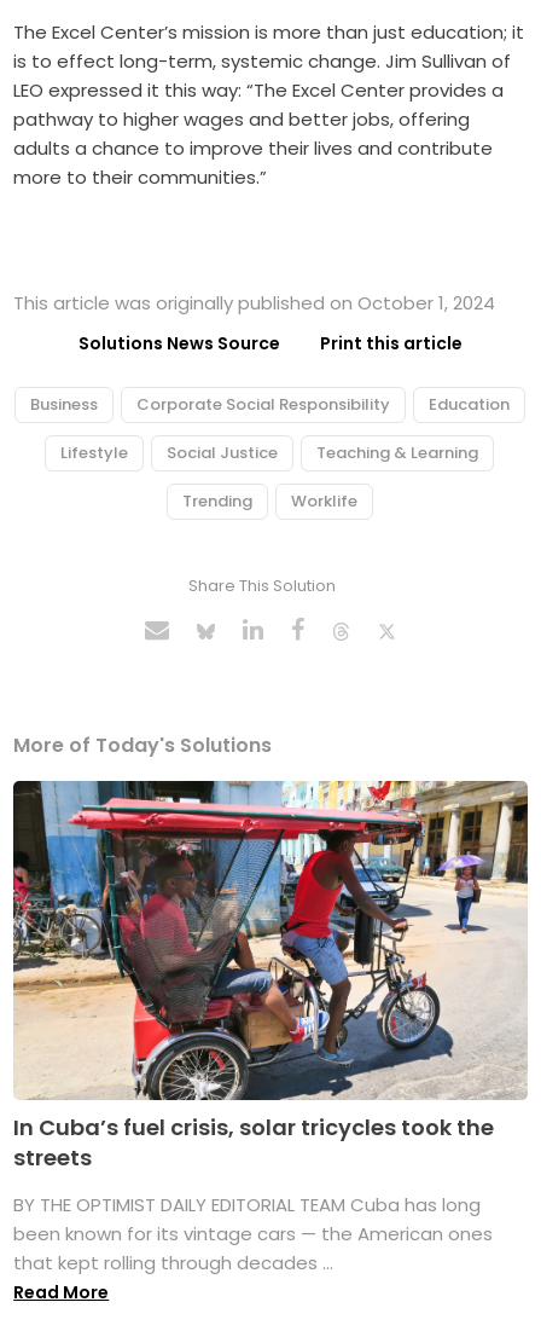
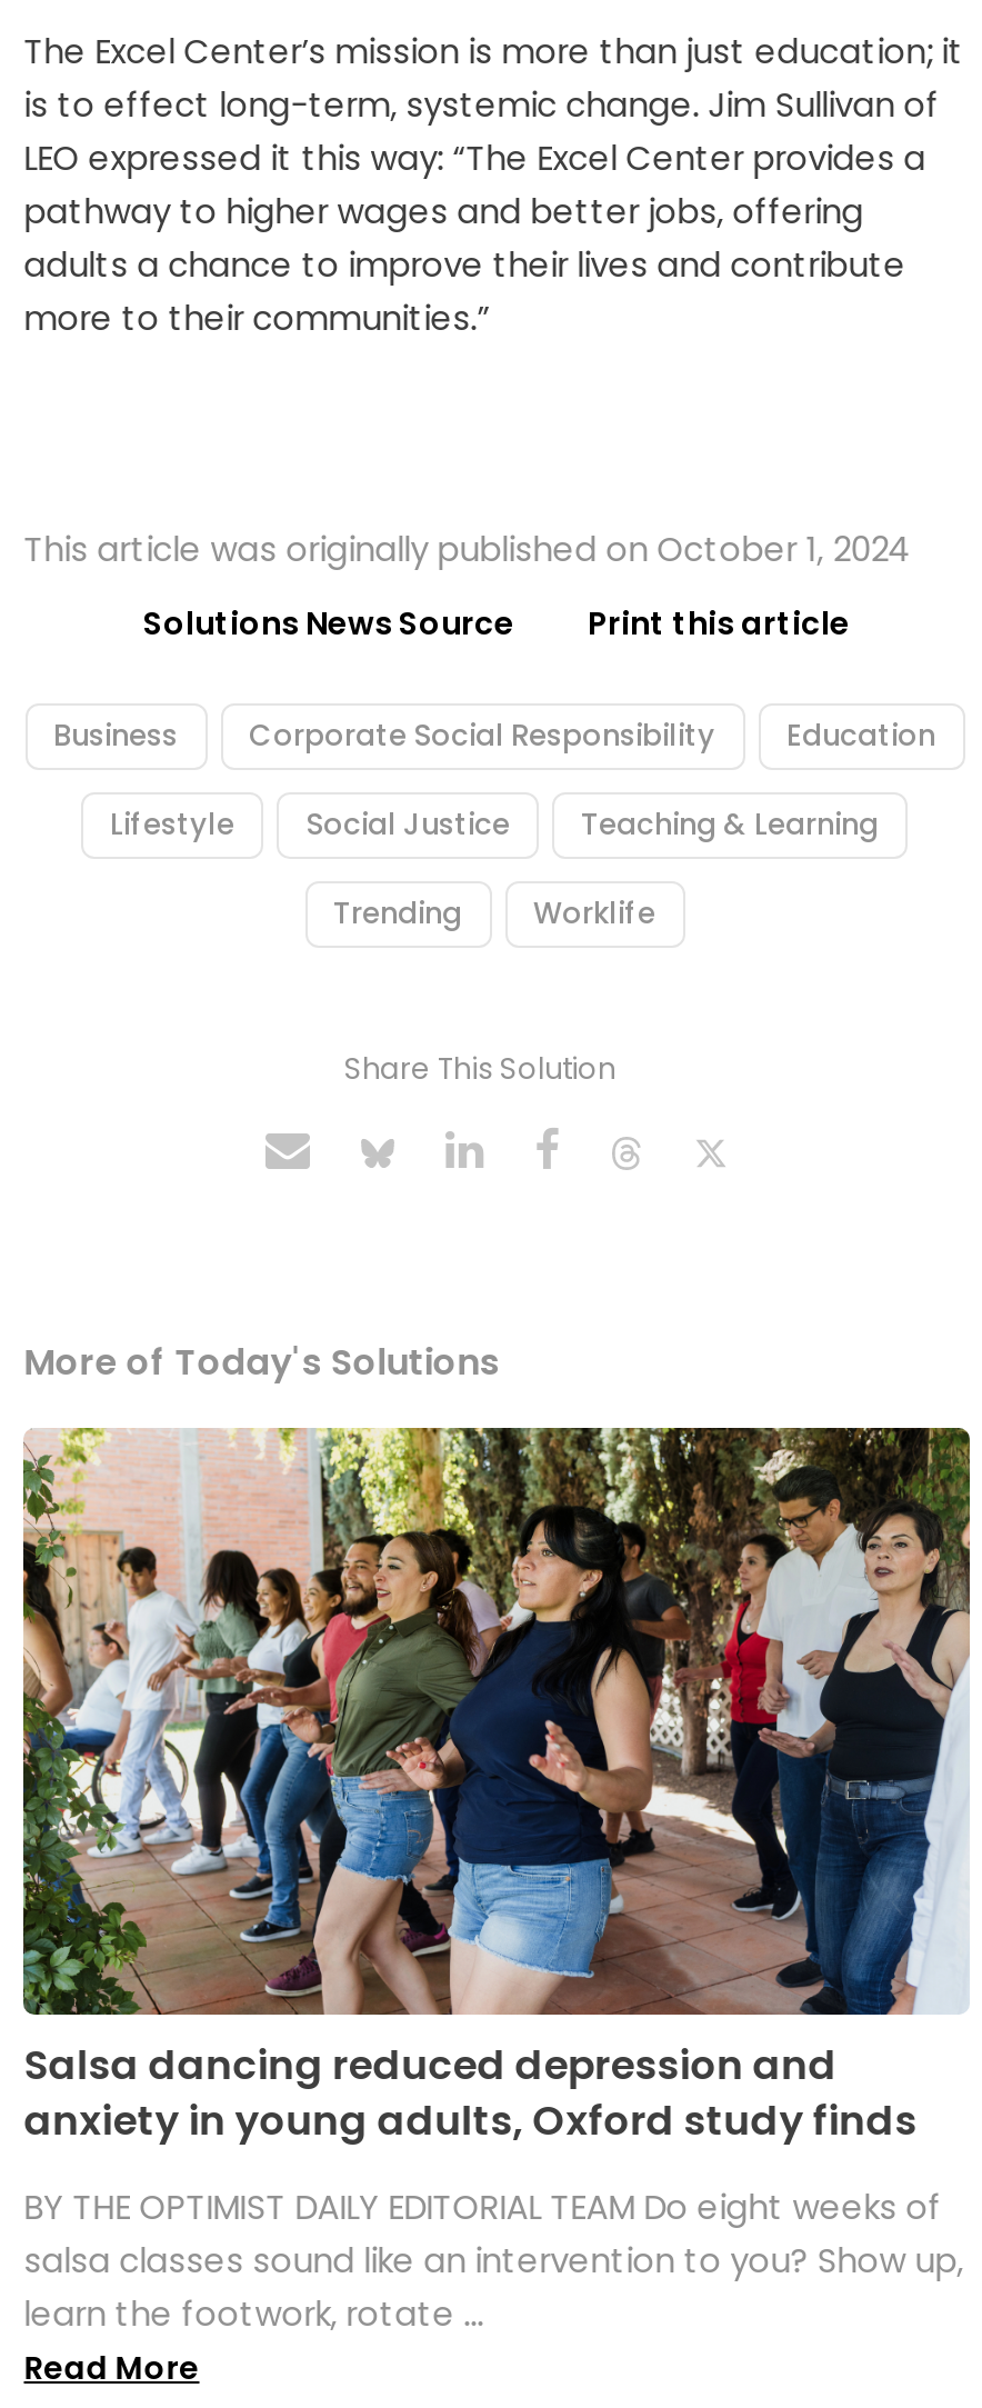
- [image]
- In Cuba’s fuel crisis, solar tricycles took the
- streets
+ [image]
+ Salsa dancing reduced depression and
+ anxiety in young adults, Oxford study finds

- BY THE OPTIMIST DAILY EDITORIAL TEAM Cuba has long
- been known for its vintage cars — the American ones
- that kept rolling through decades ...
+ BY THE OPTIMIST DAILY EDITORIAL TEAM Do eight weeks of
+ salsa classes sound like an intervention to you? Show up,
+ learn the footwork, rotate ...
